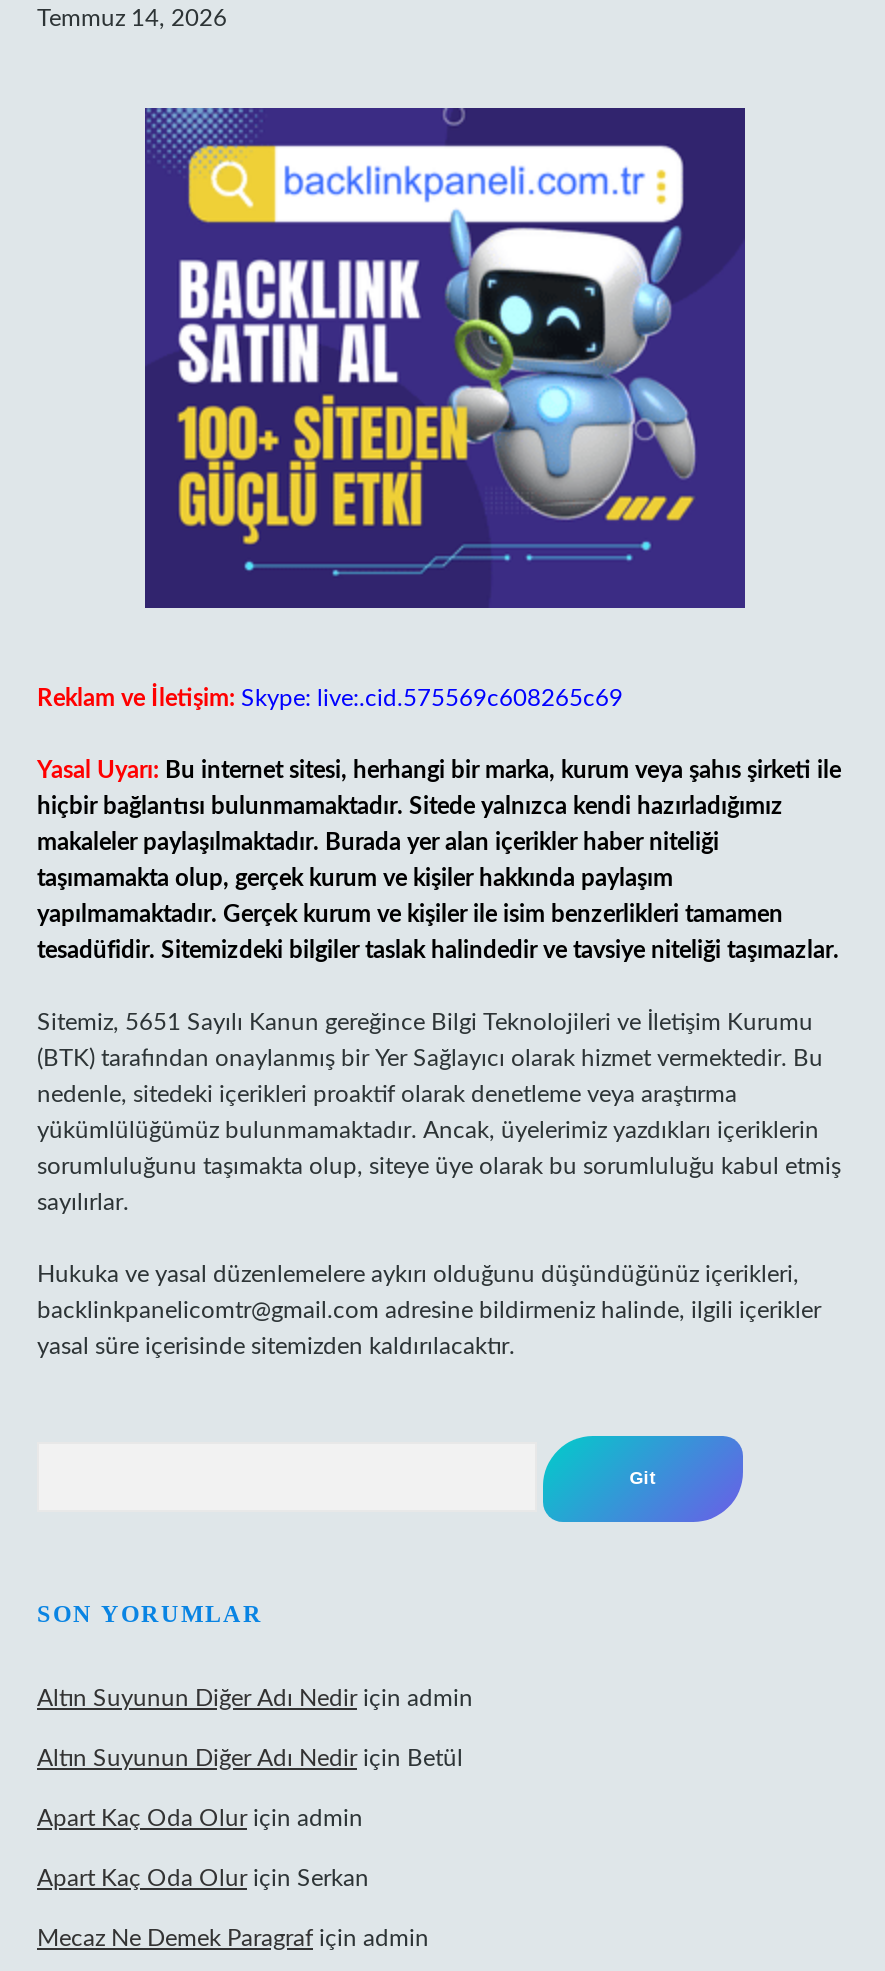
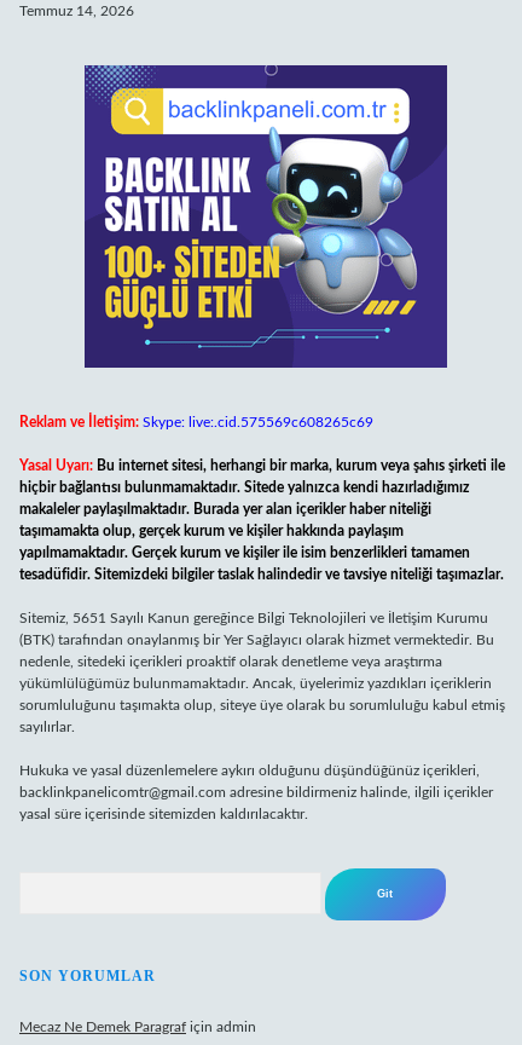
- Altın Suyunun Diğer Adı Nedir için admin
- Altın Suyunun Diğer Adı Nedir için Betül
- Apart Kaç Oda Olur için admin
- Apart Kaç Oda Olur için Serkan
